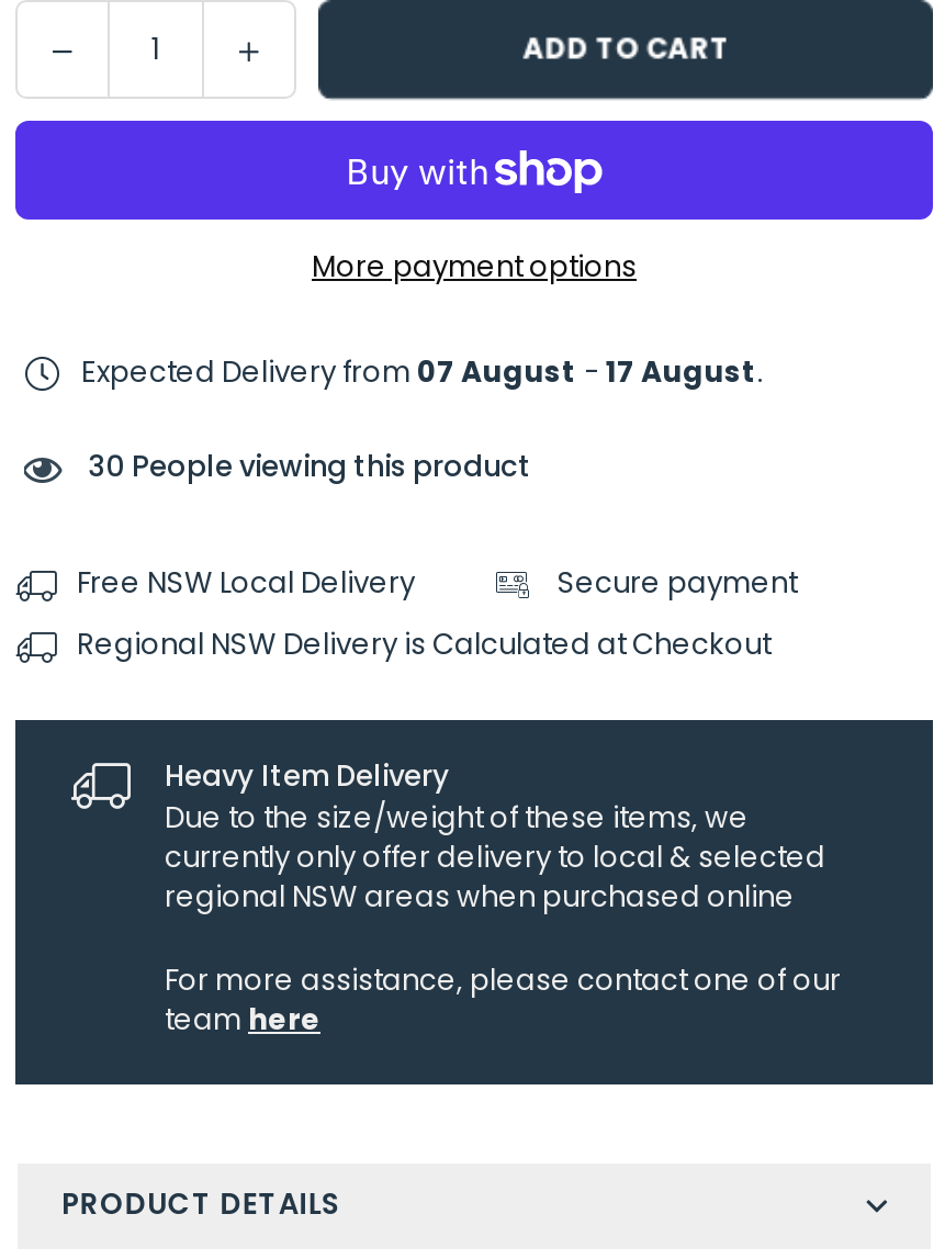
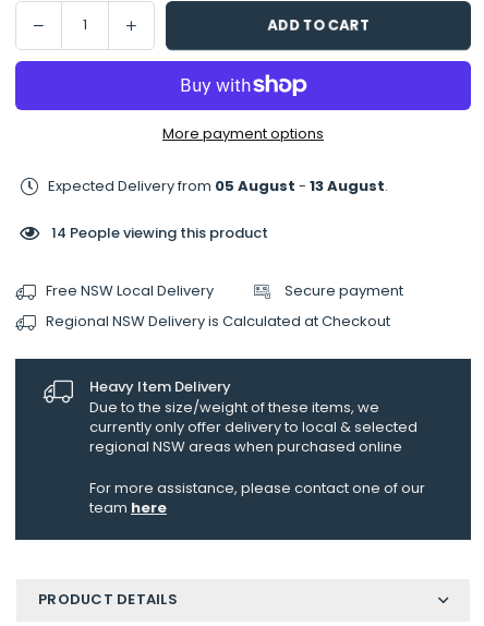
- Expected Delivery from 07 August - 17 August.
+ Expected Delivery from 05 August - 13 August.

- 30 People viewing this product
+ 14 People viewing this product
